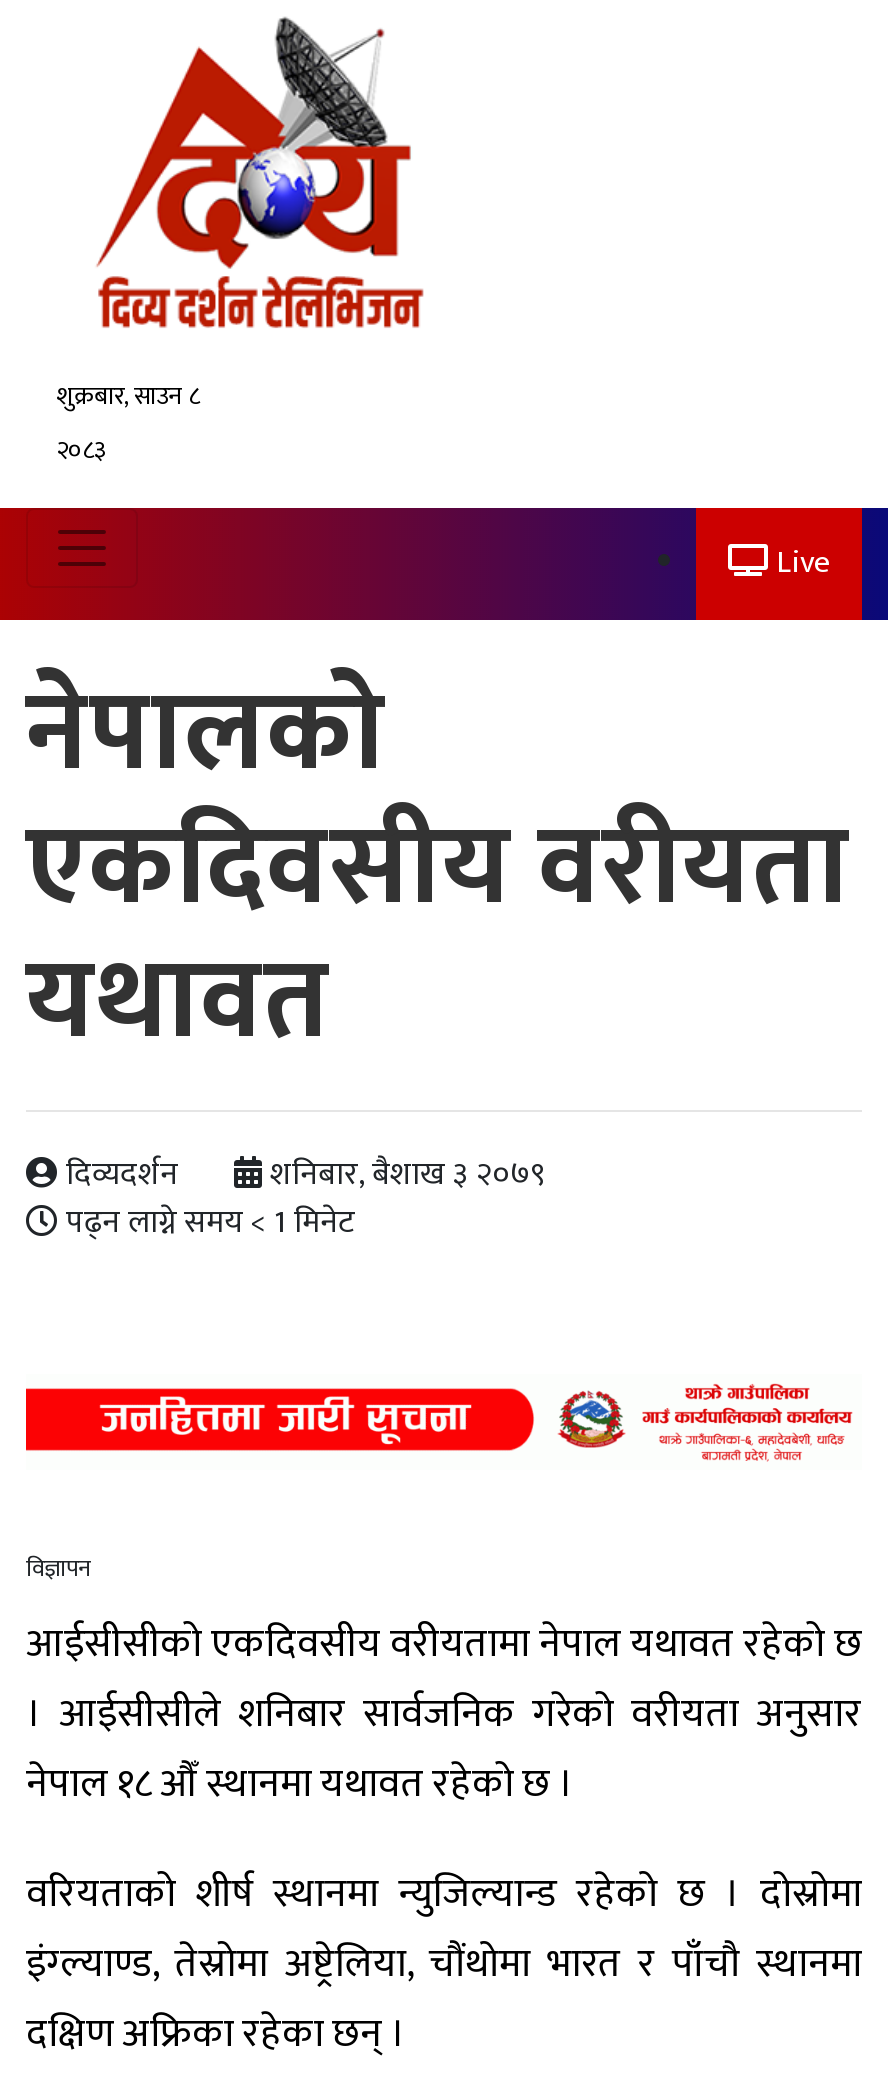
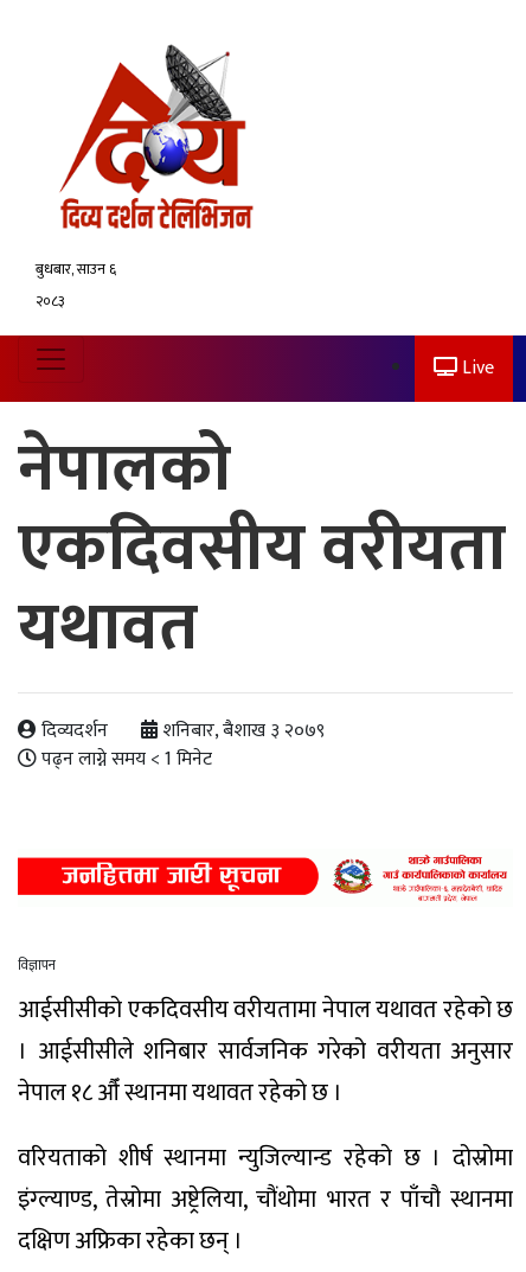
- शुक्रबार, साउन ८
+ बुधबार, साउन ६
